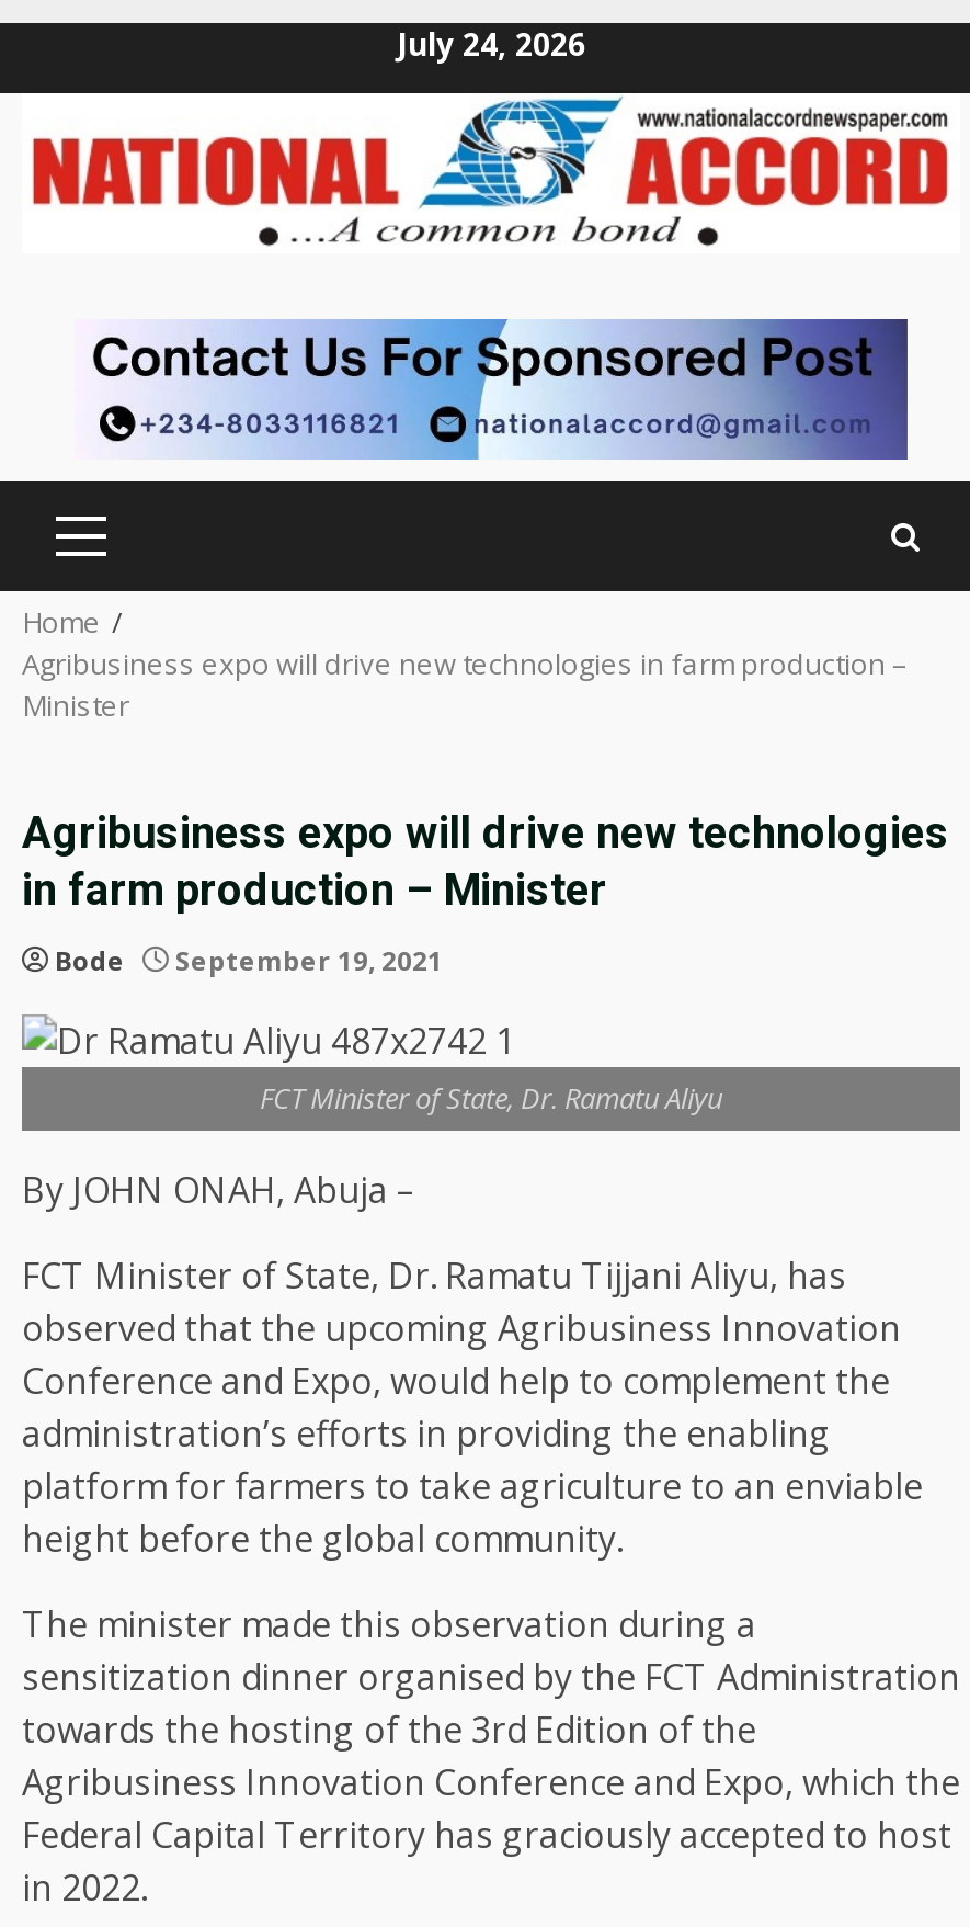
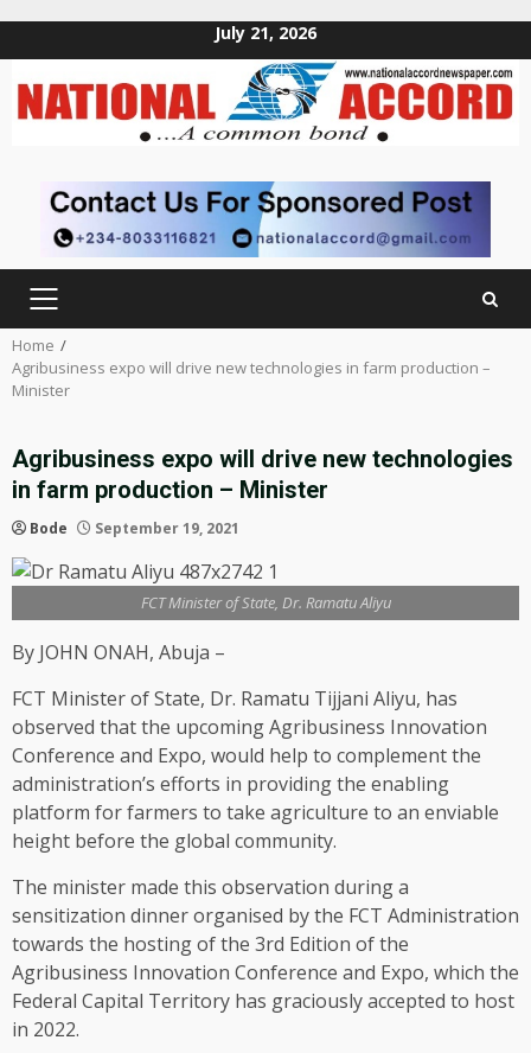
- July 24, 2026
+ July 21, 2026
